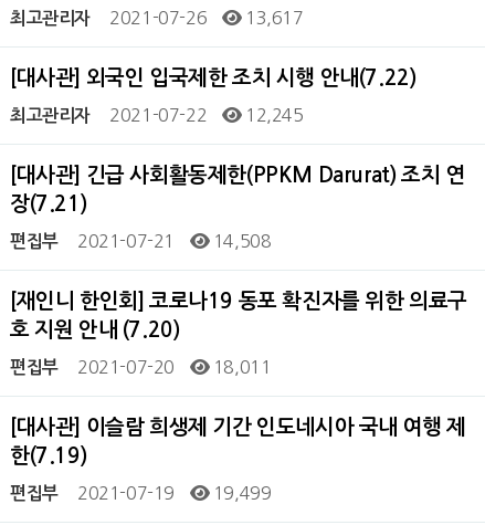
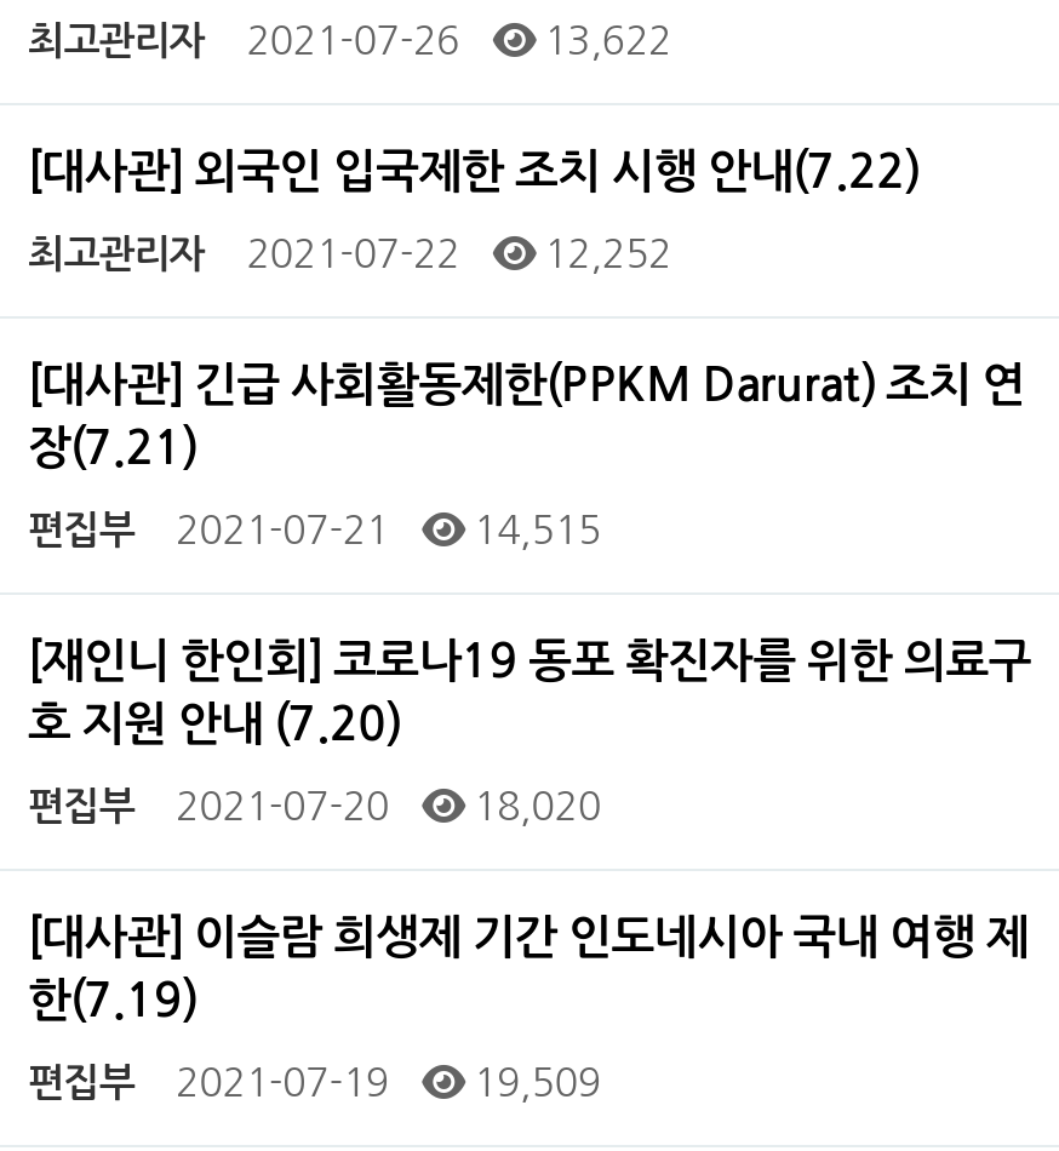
- 최고관리자 2021-07-26 13,617
+ 최고관리자 2021-07-26 13,622

- 최고관리자 2021-07-22 12,245
+ 최고관리자 2021-07-22 12,252

- 편집부 2021-07-21 14,508
+ 편집부 2021-07-21 14,515

- 편집부 2021-07-20 18,011
+ 편집부 2021-07-20 18,020

- 편집부 2021-07-19 19,499
+ 편집부 2021-07-19 19,509
